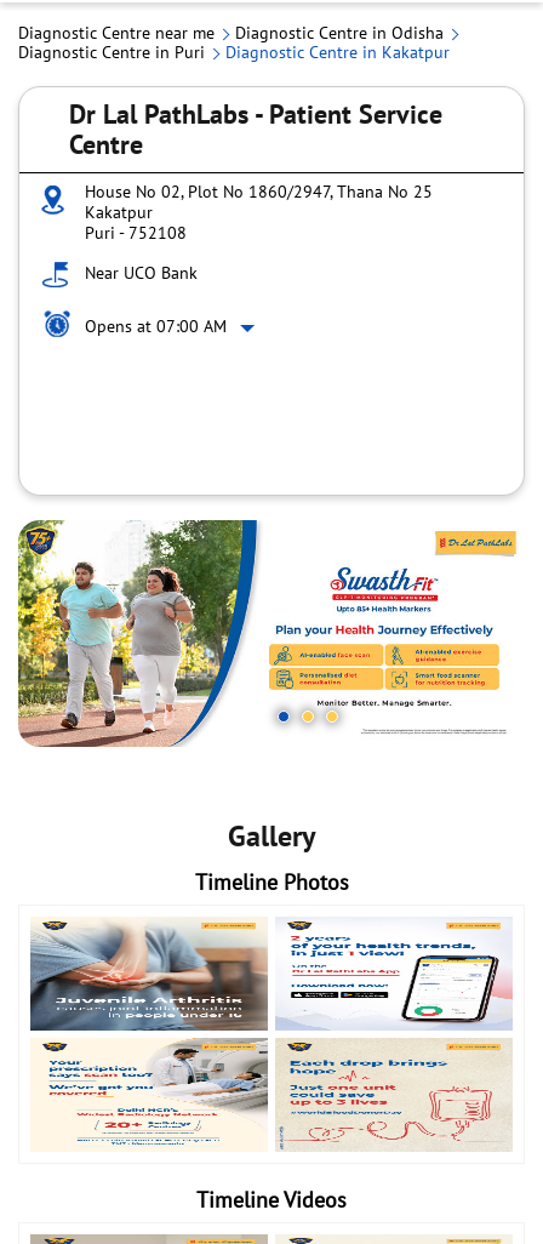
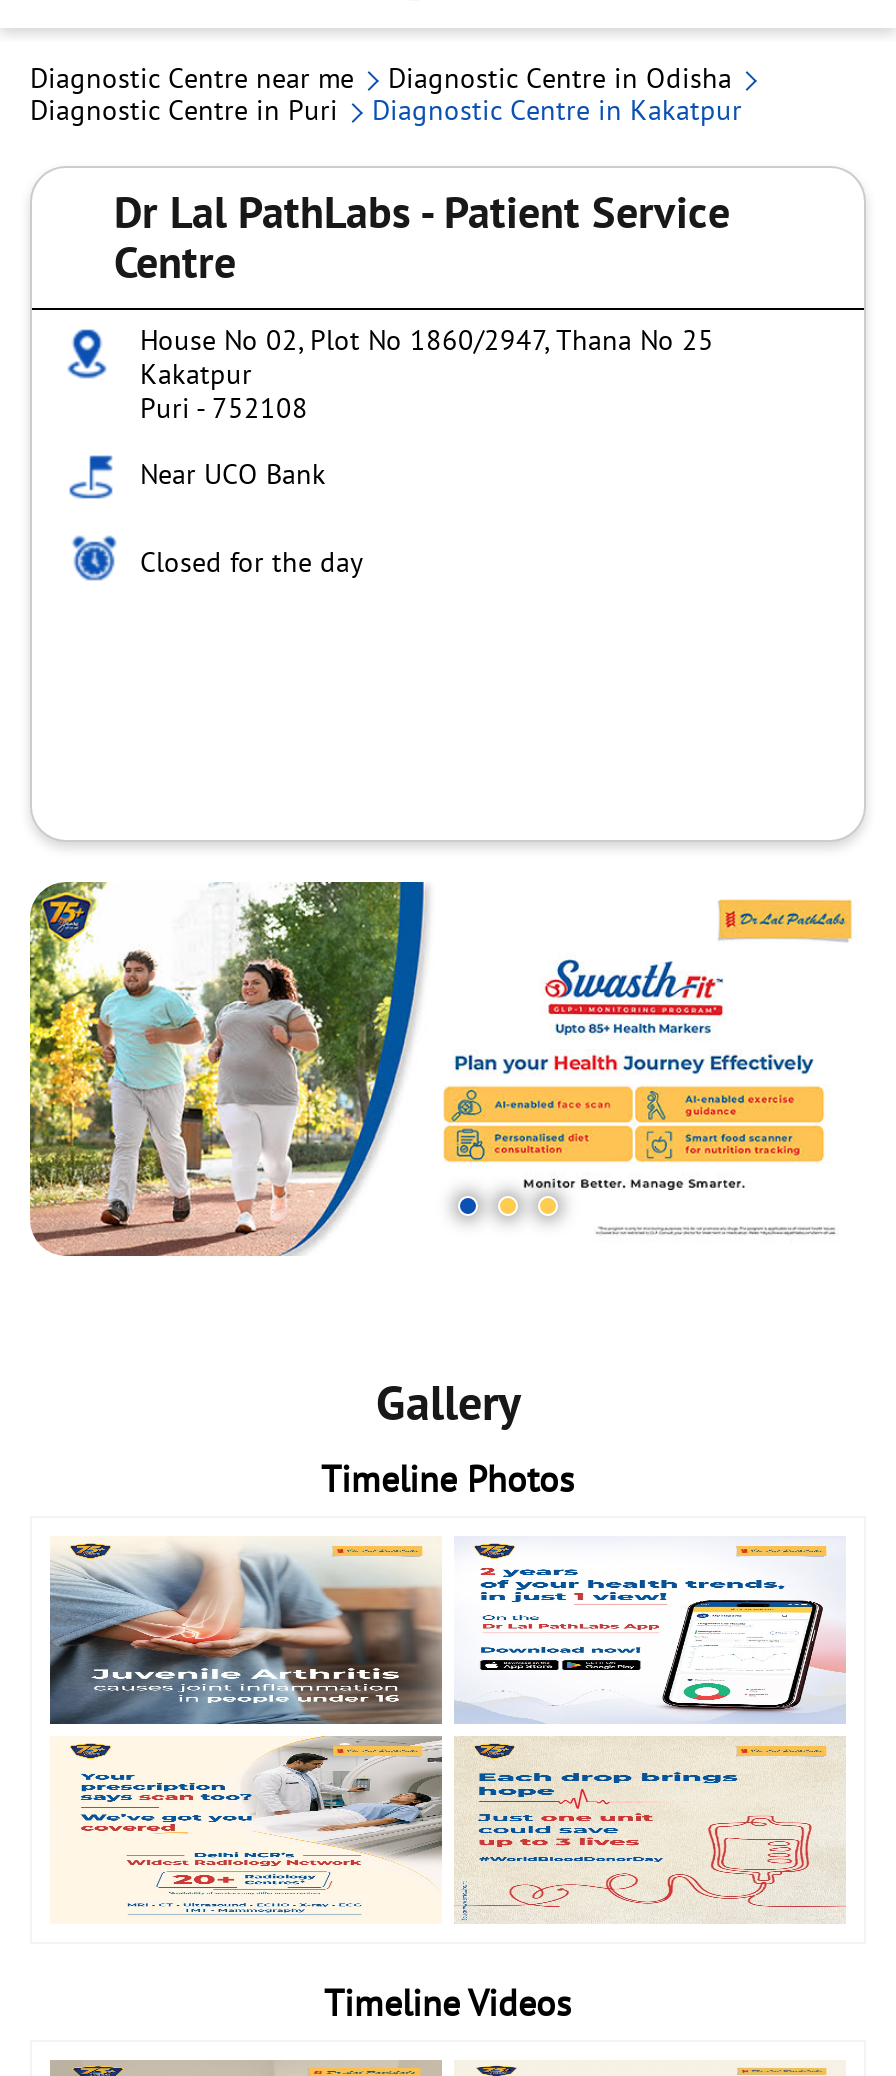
- Opens at 07:00 AM
+ Closed for the day
